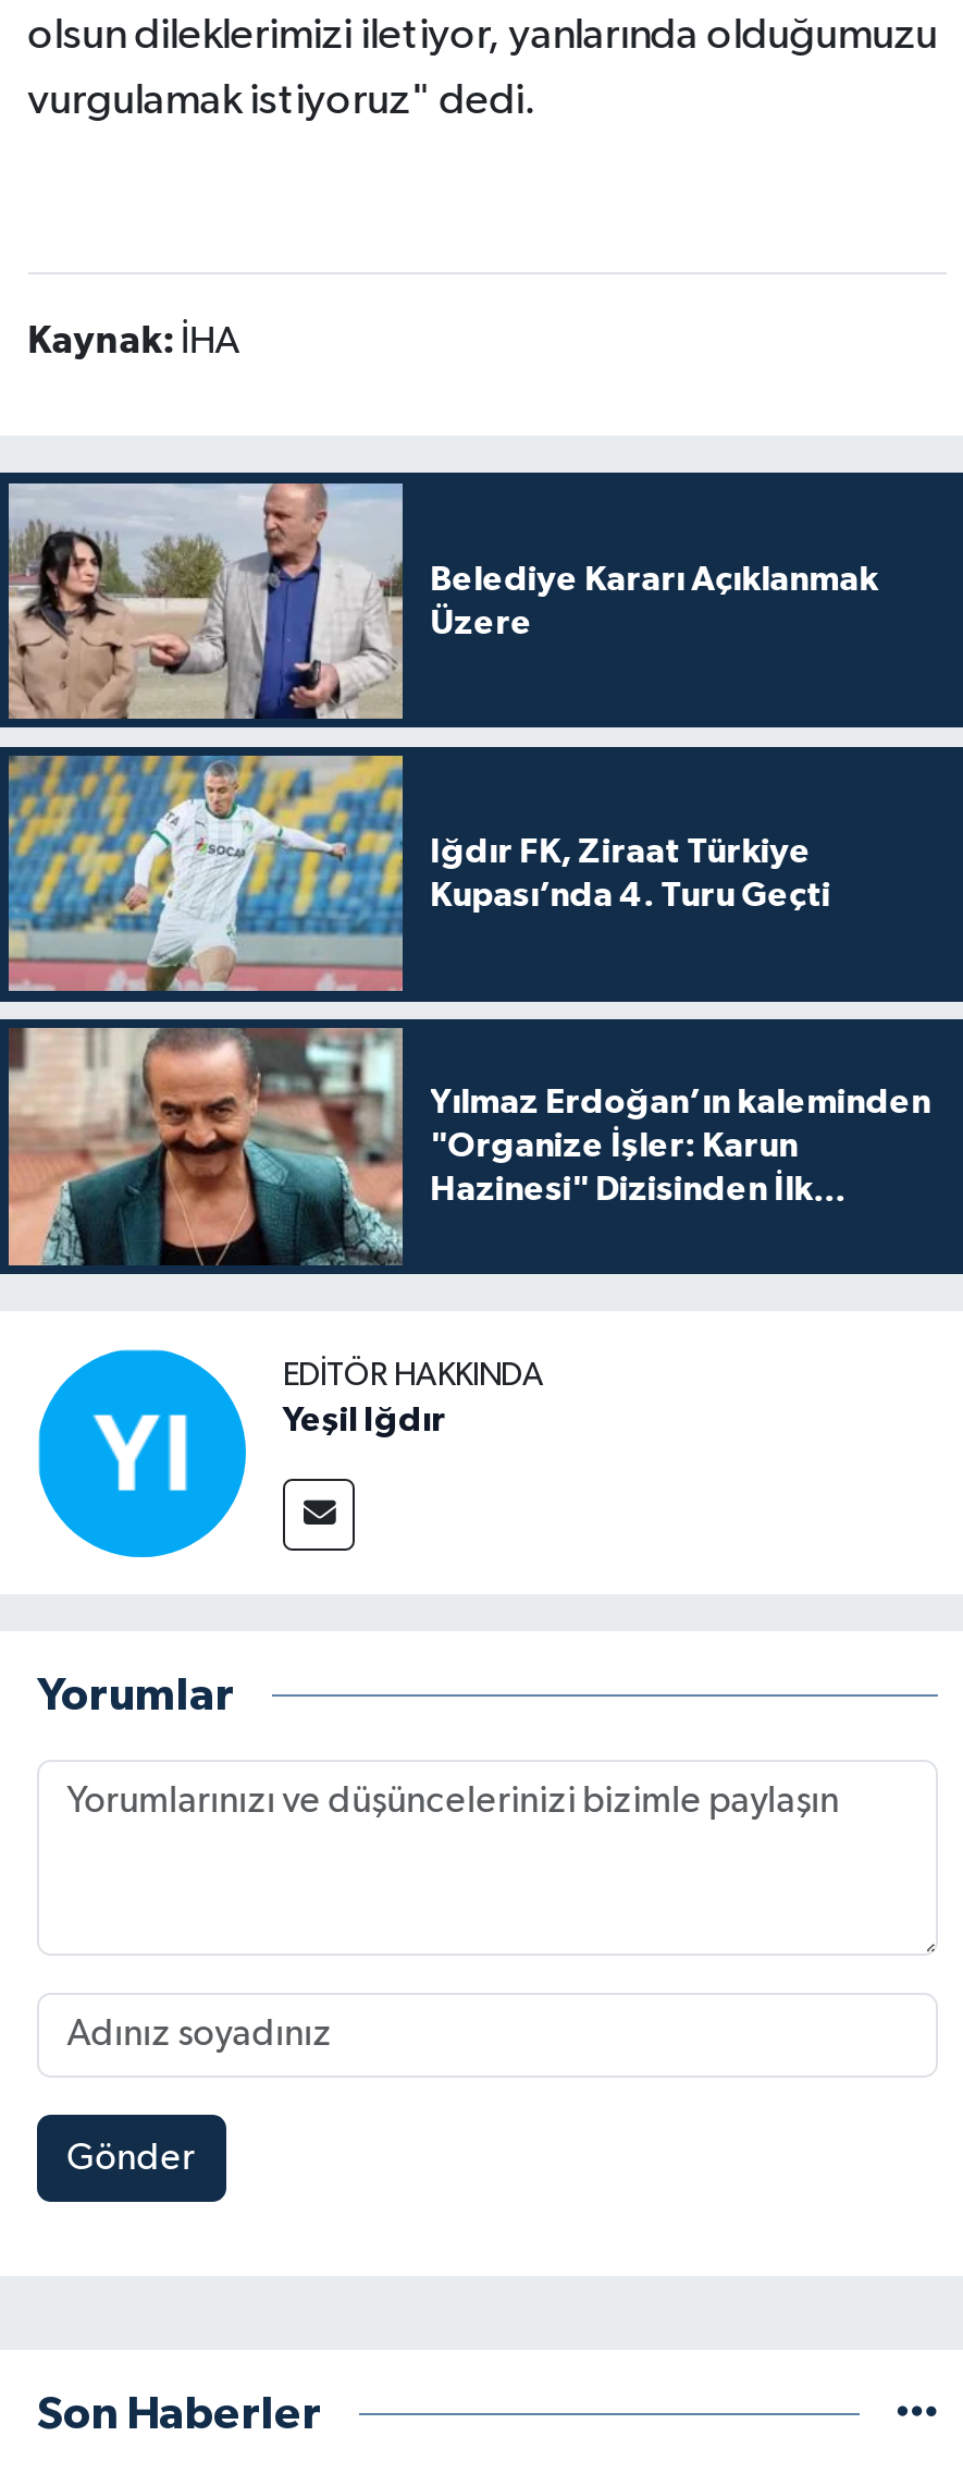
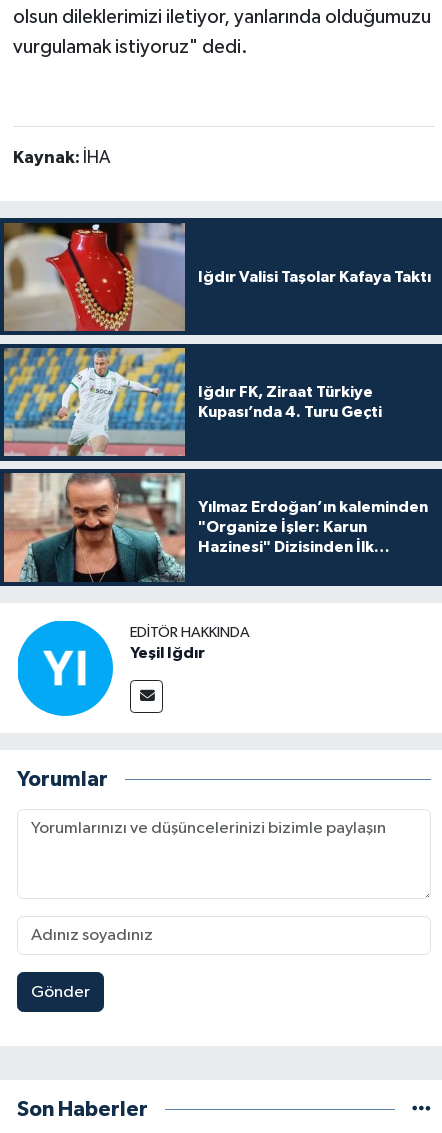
- [image]
- Belediye Kararı Açıklanmak
- Üzere
+ [image]
+ Iğdır Valisi Taşolar Kafaya Taktı
